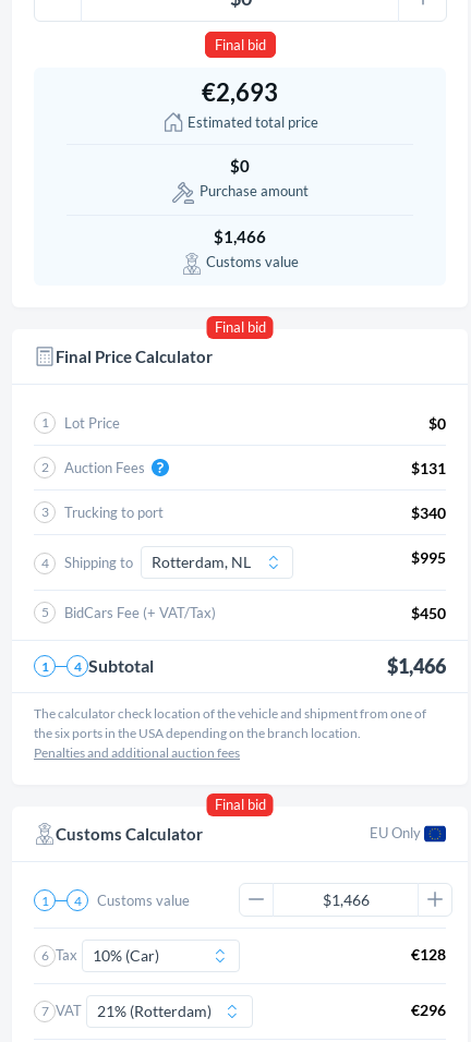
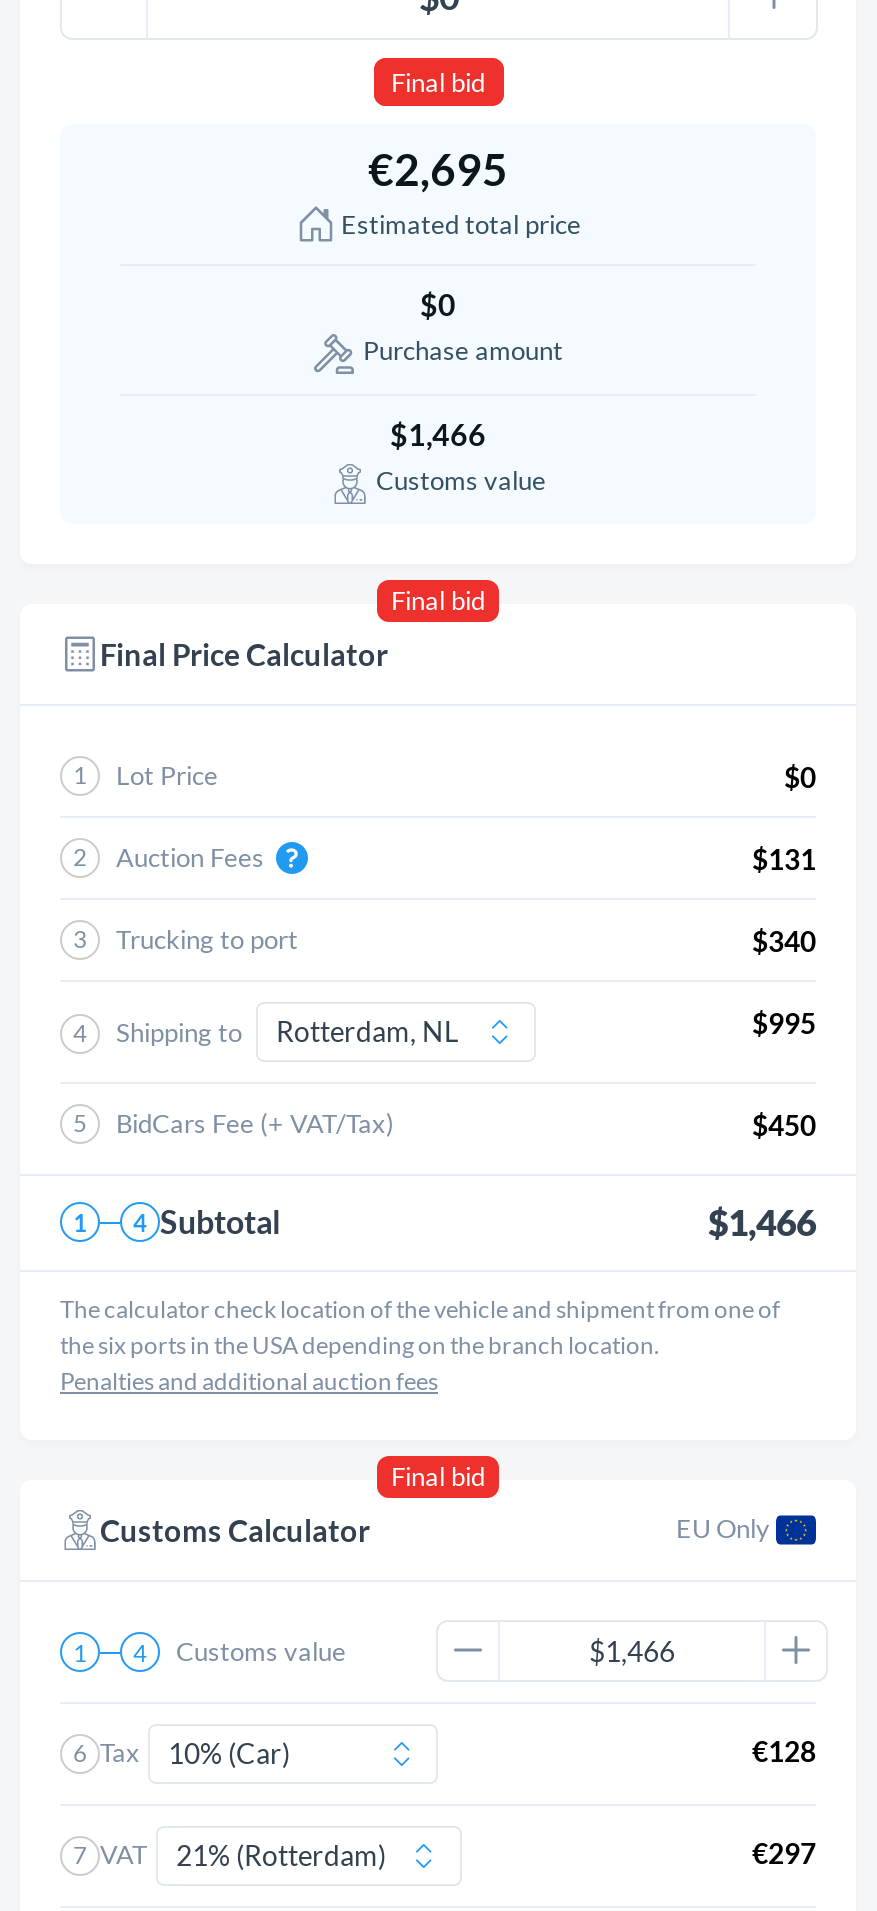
- €2,693
+ €2,695

- €296
+ €297
